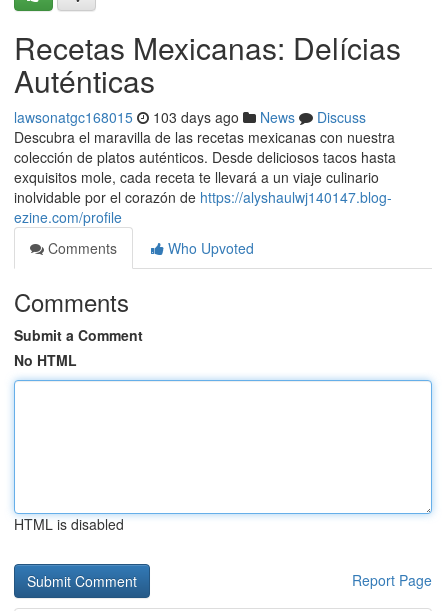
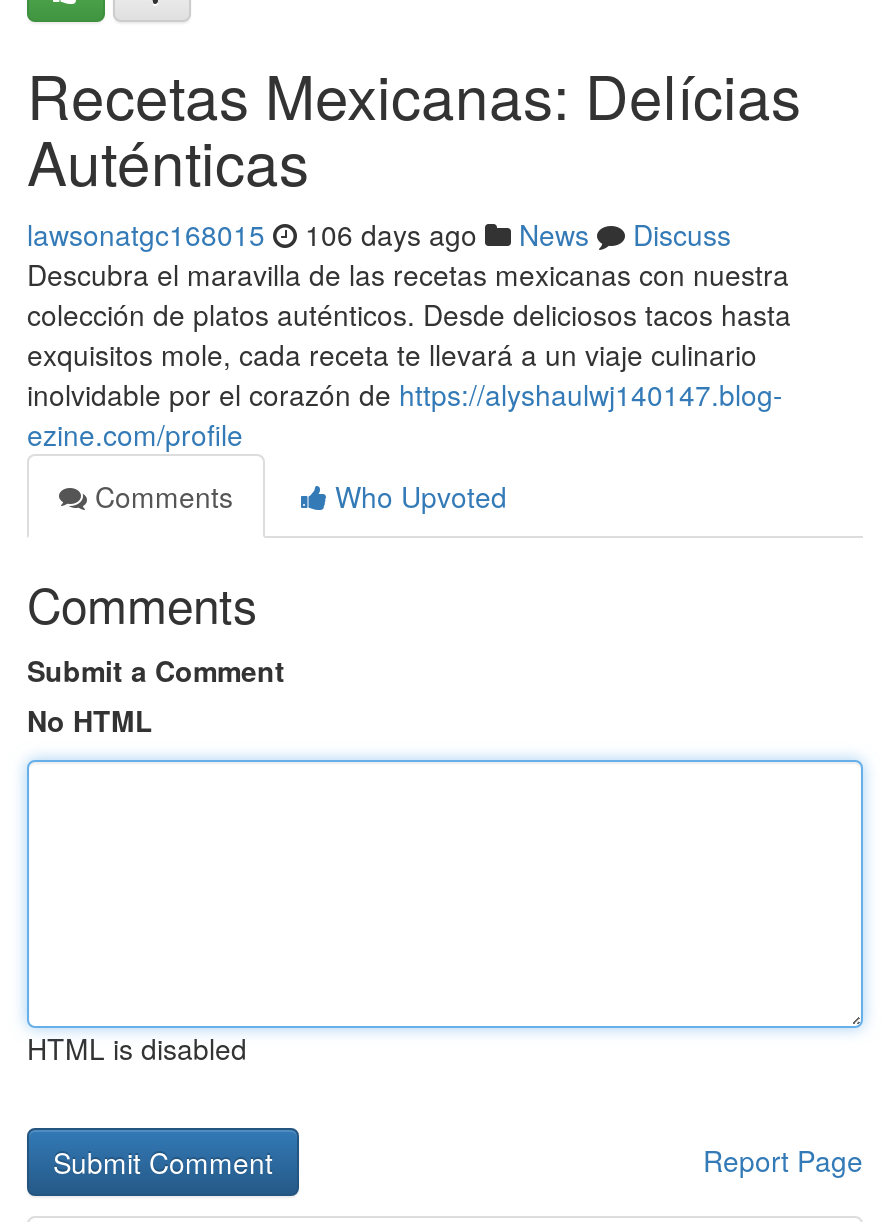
- lawsonatgc168015 103 days ago News Discuss
+ lawsonatgc168015 106 days ago News Discuss
